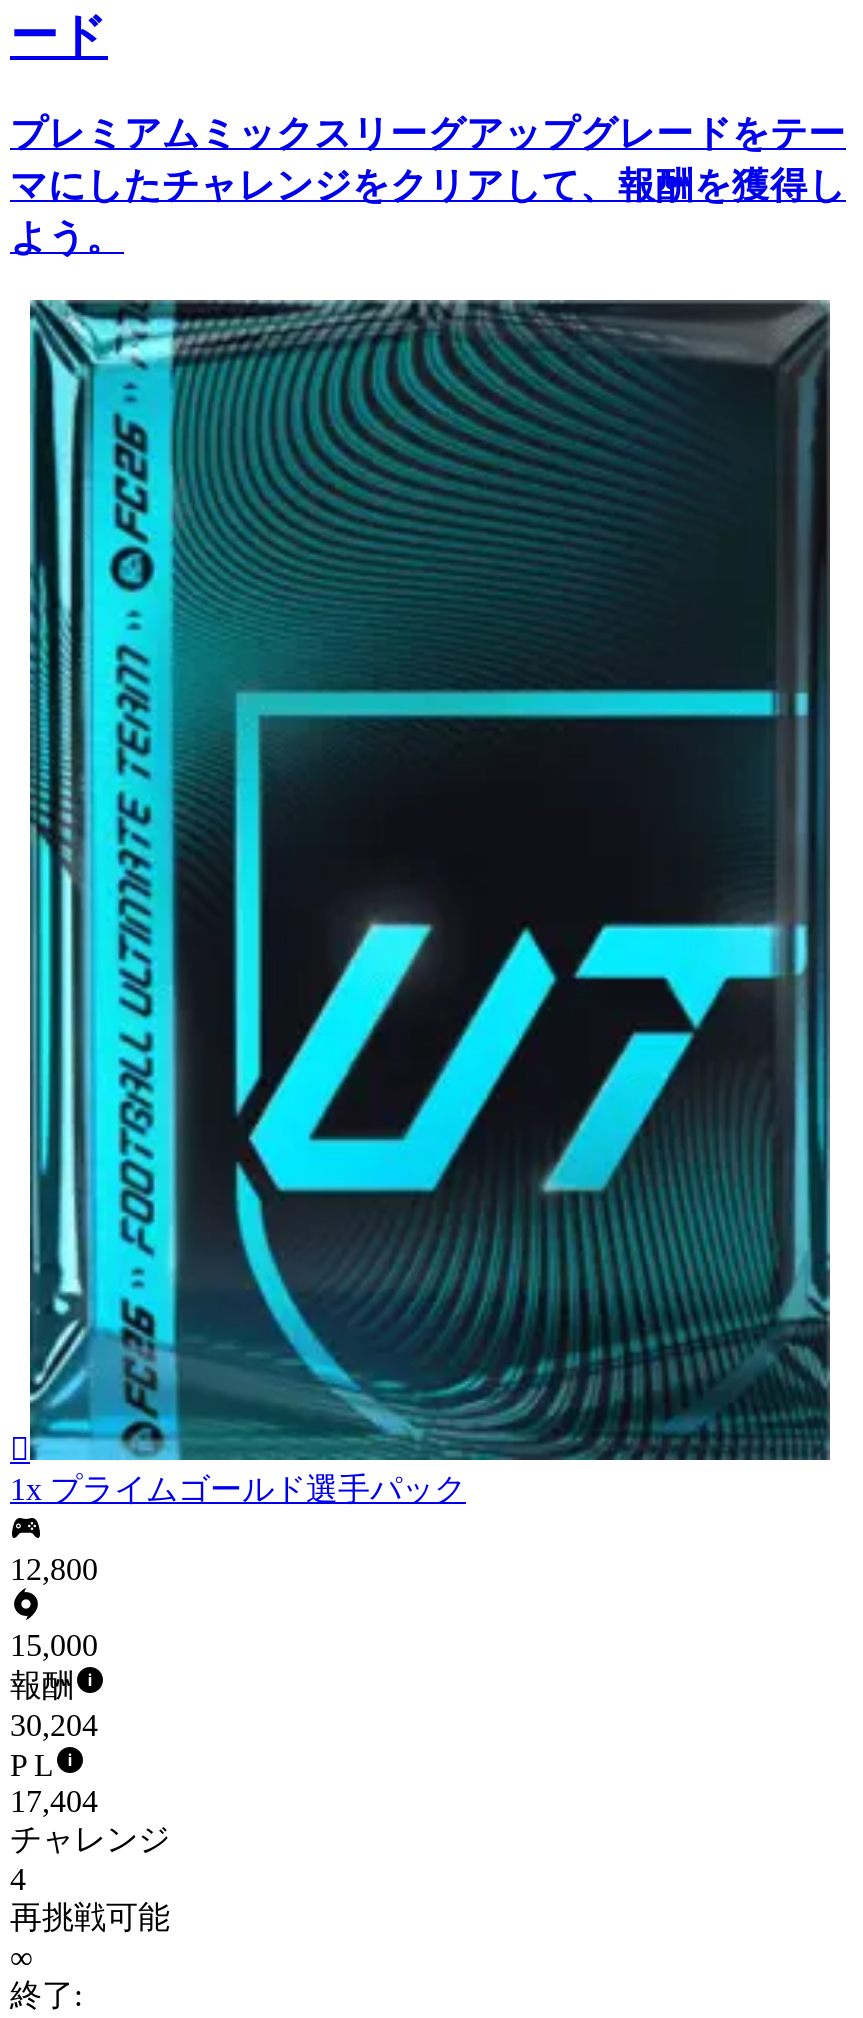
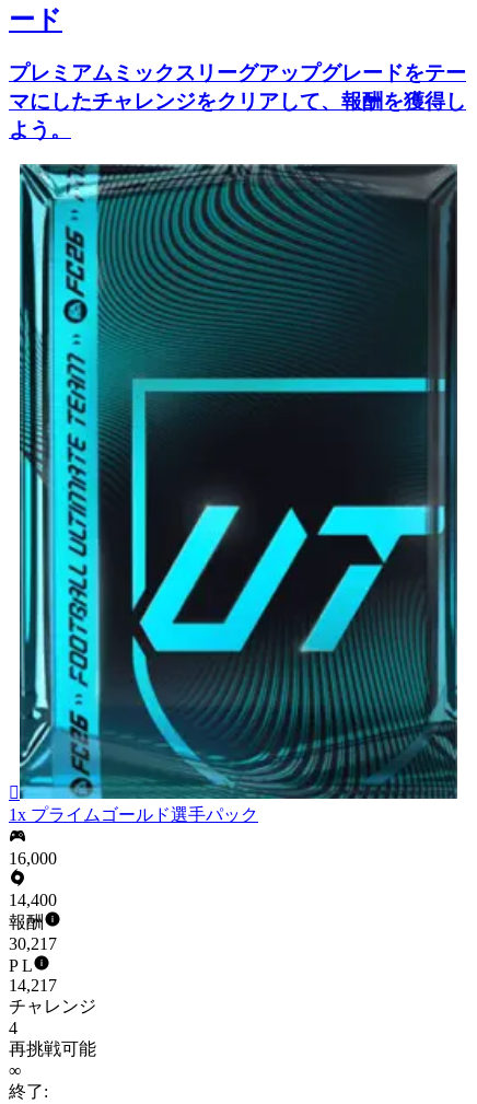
- 12,800
+ 16,000

- 15,000
+ 14,400

- 30,204
+ 30,217

- 17,404
+ 14,217
